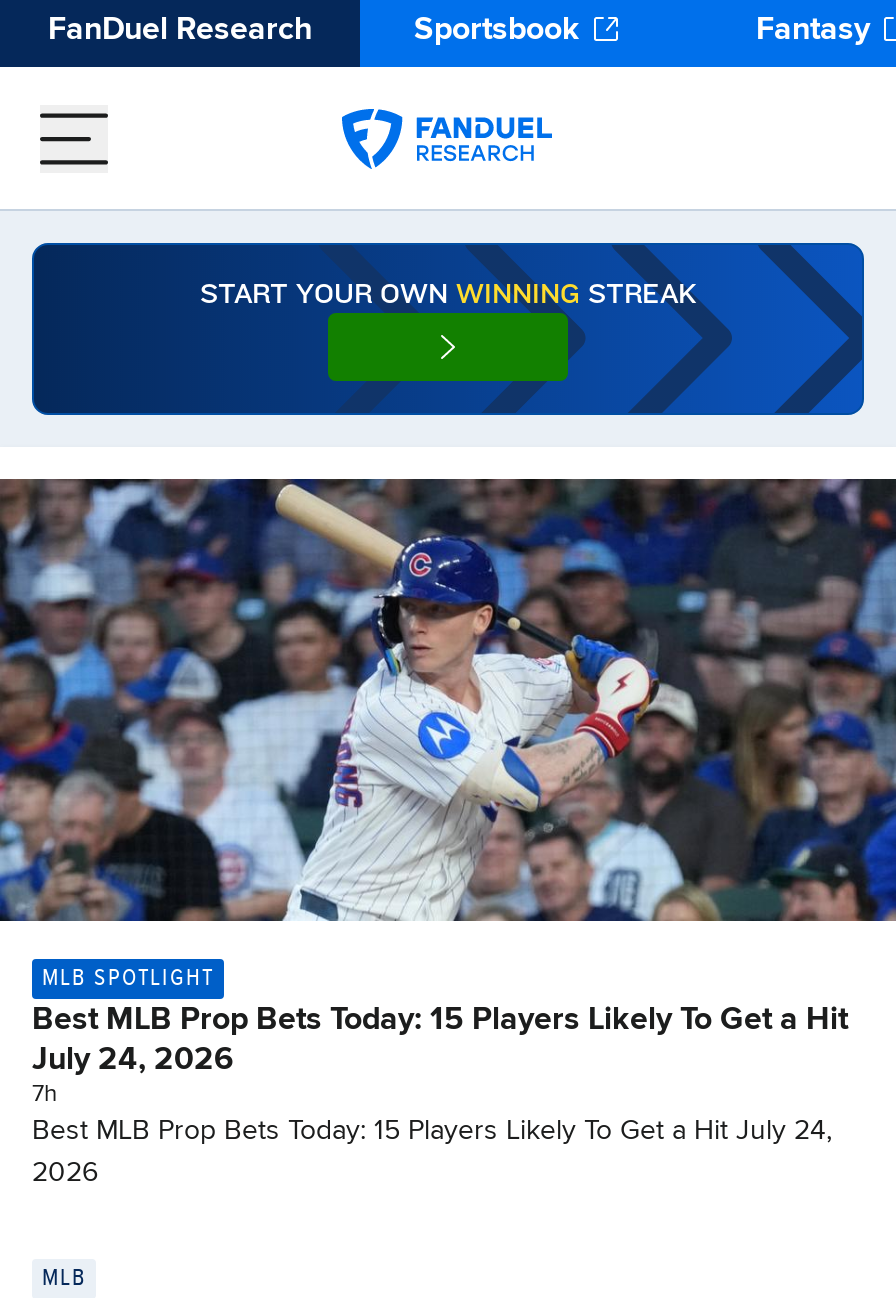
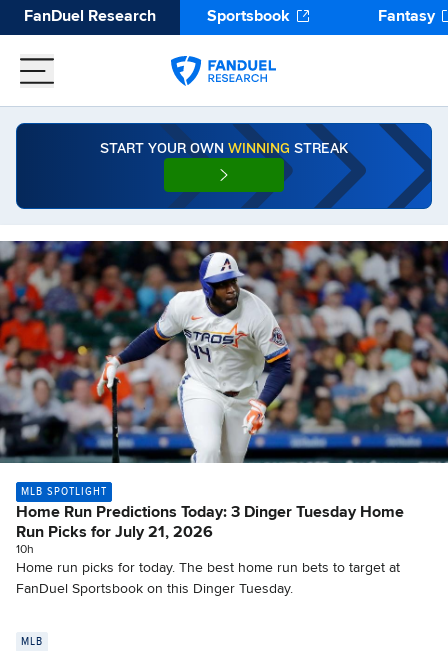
- [image]
+ [image]

- Best MLB Prop Bets Today: 15 Players Likely To Get a Hit
- July 24, 2026
- 7h
- Best MLB Prop Bets Today: 15 Players Likely To Get a Hit July 24,
+ Home Run Predictions Today: 3 Dinger Tuesday Home
+ Run Picks for July 21, 2026
+ 10h
+ Home run picks for today. The best home run bets to target at

- 2026
+ FanDuel Sportsbook on this Dinger Tuesday.
